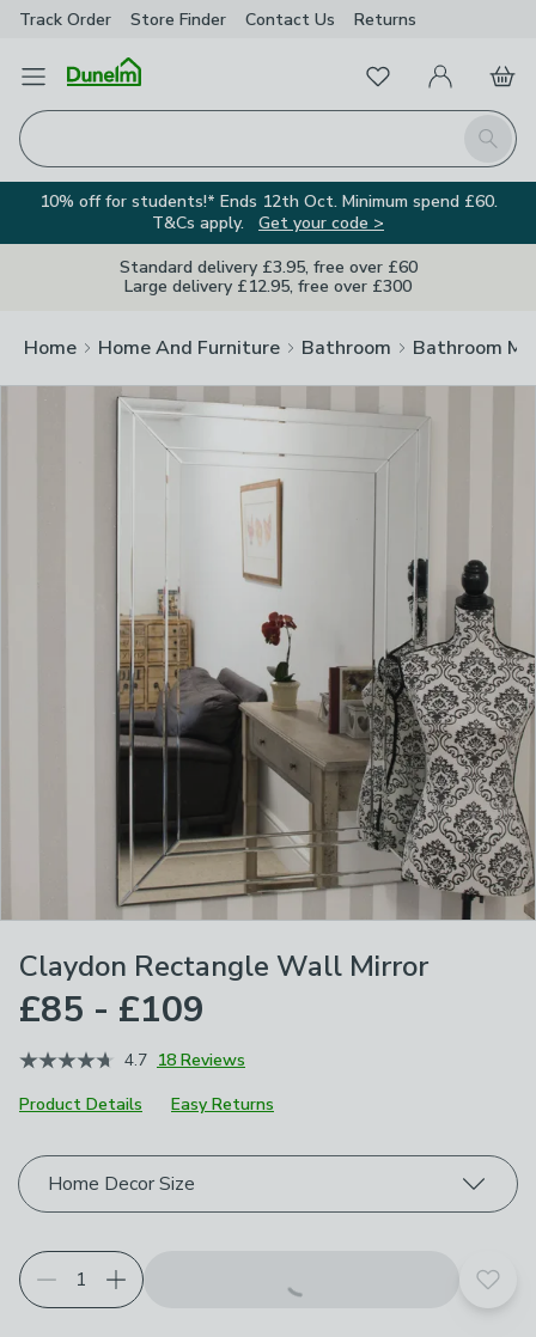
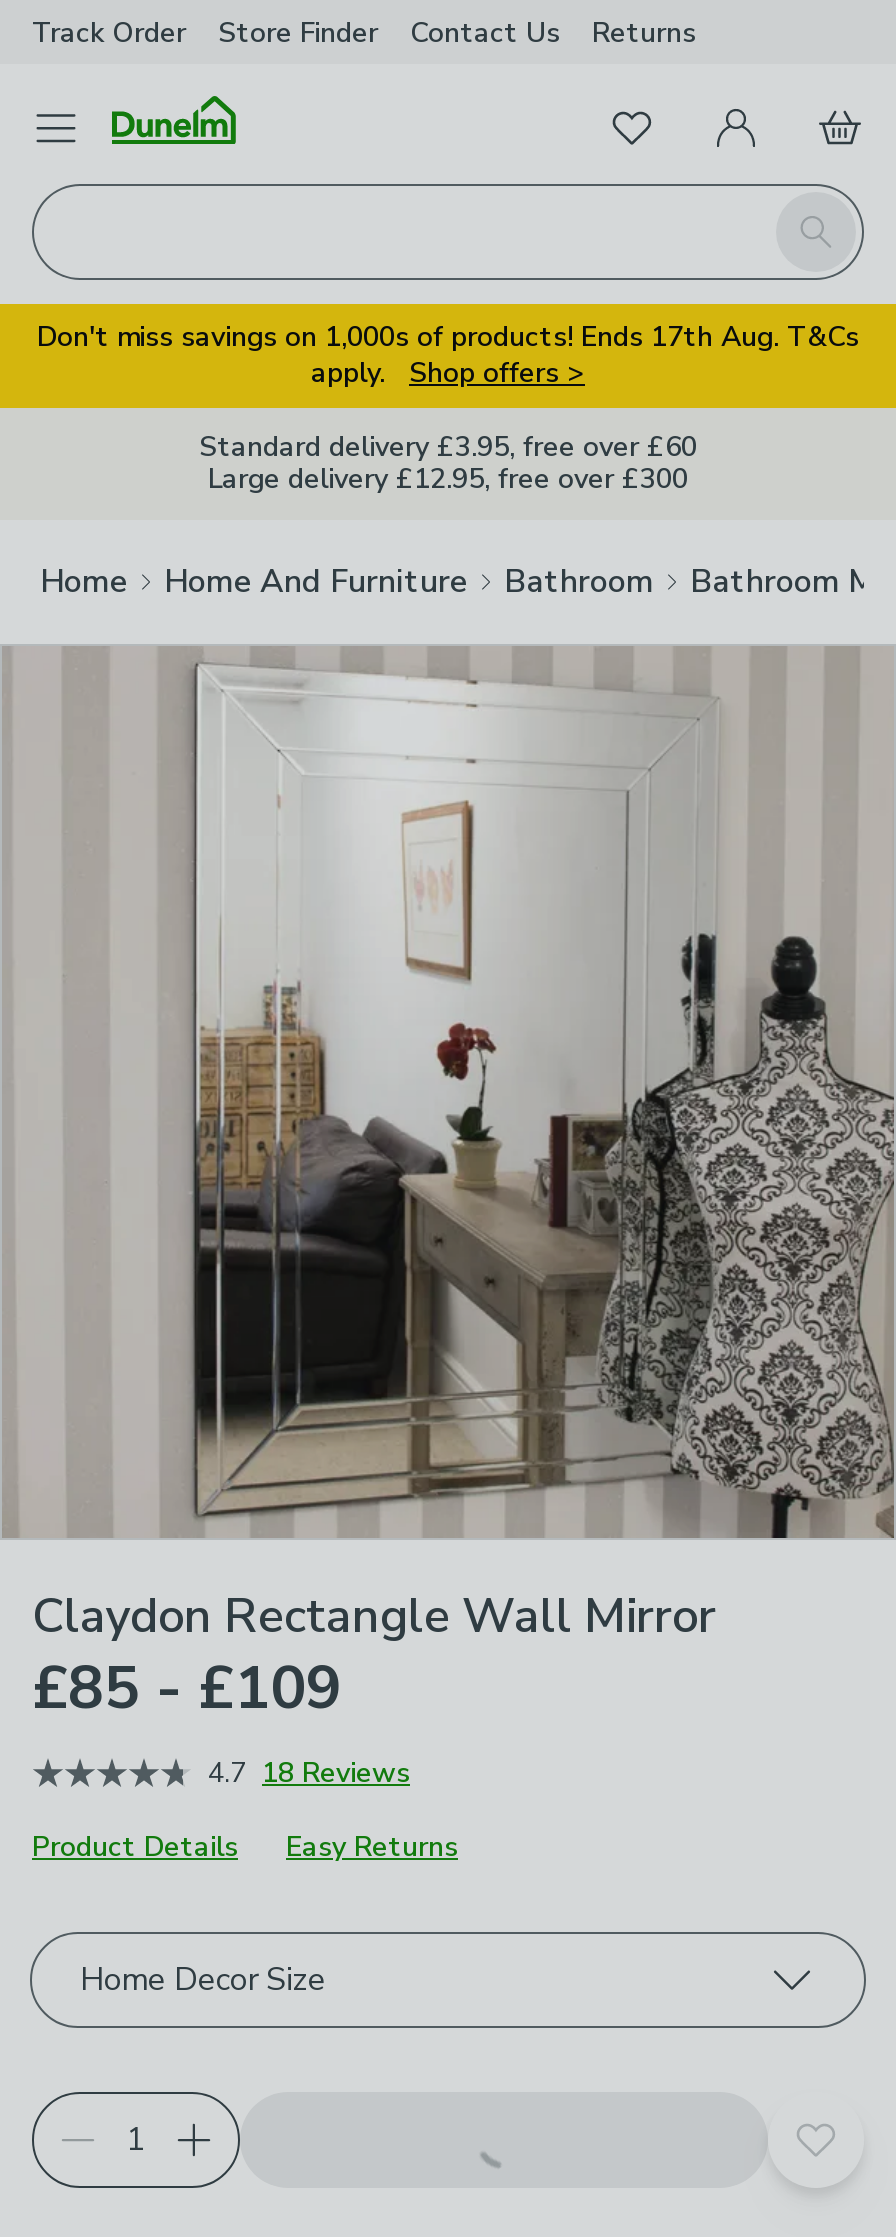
- 10% off for students!* Ends 12th Oct. Minimum spend £60.
- T&Cs apply. Get your code >
+ Don't miss savings on 1,000s of products! Ends 17th Aug. T&Cs
+ apply. Shop offers >
